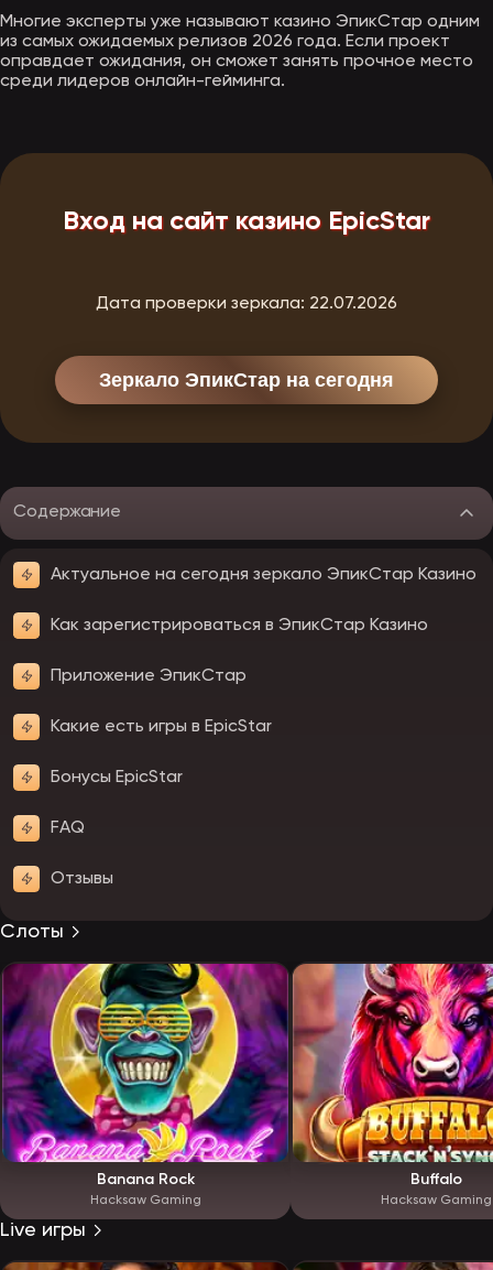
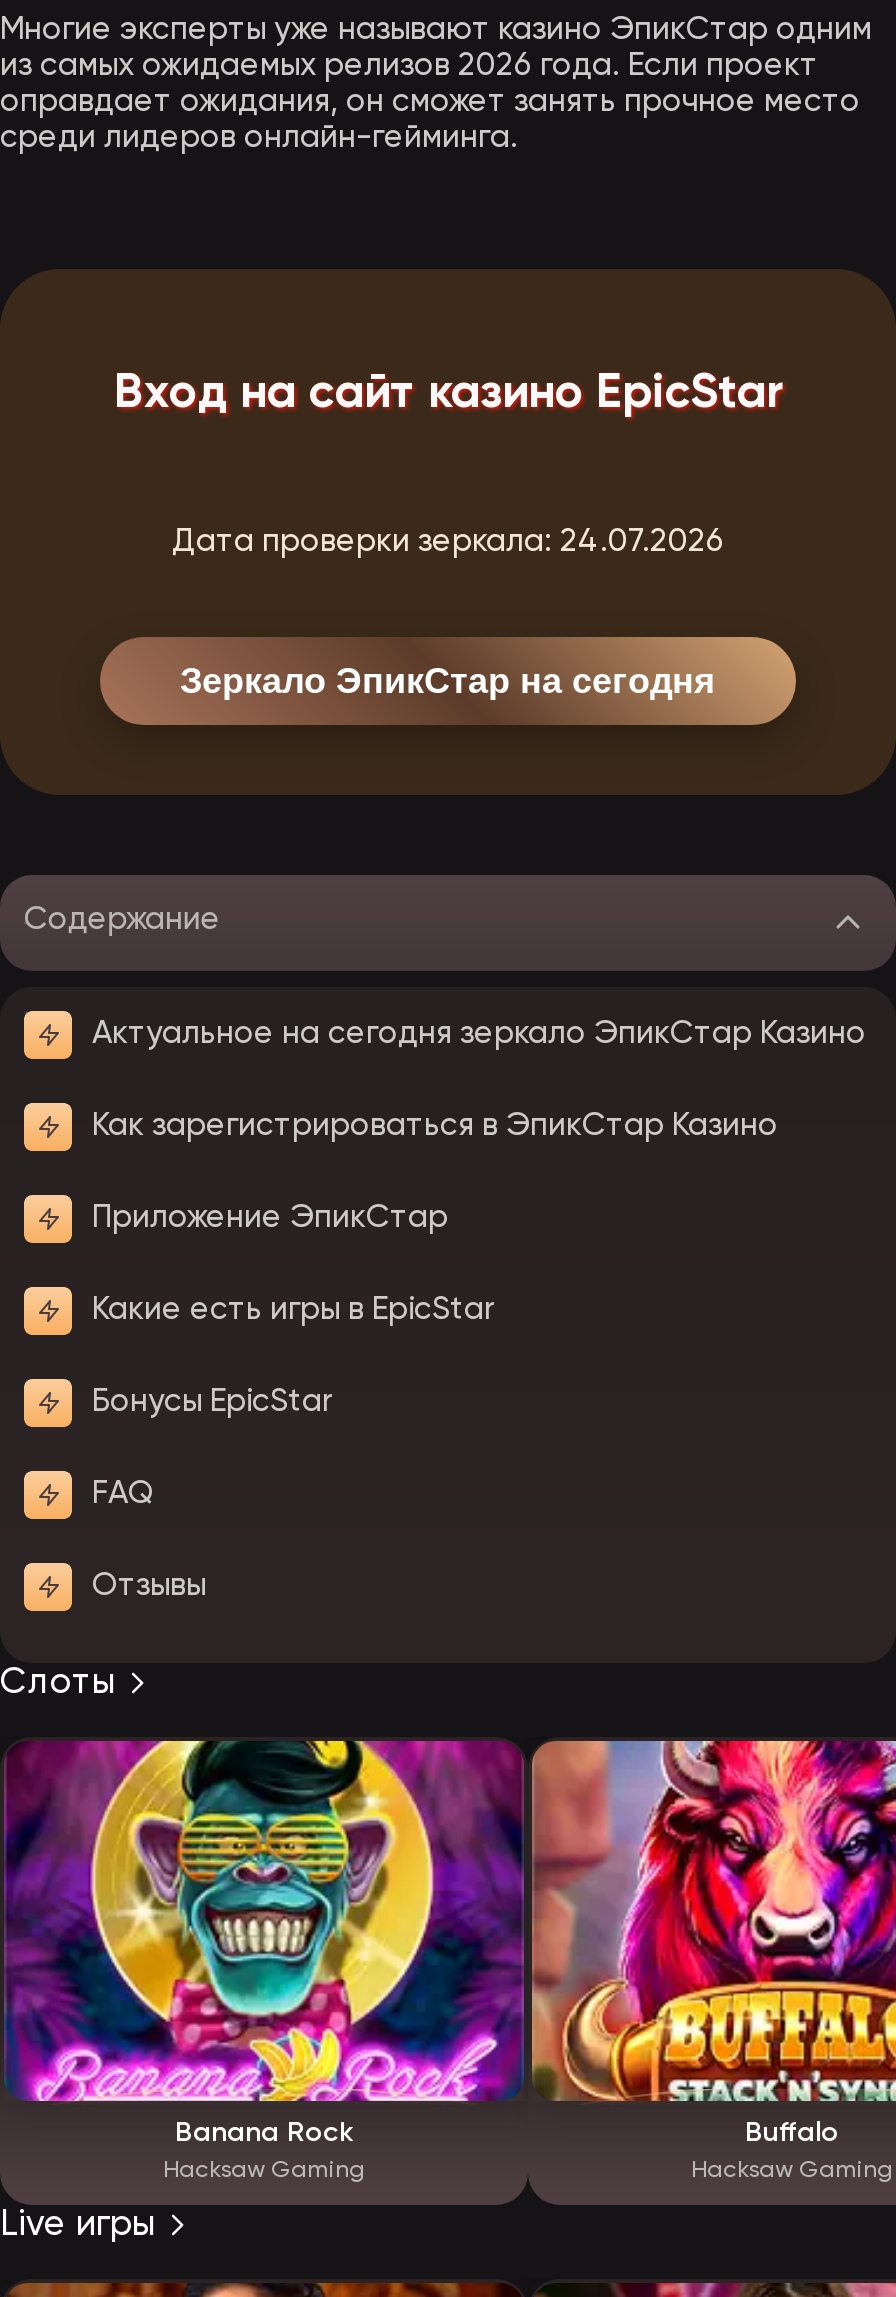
- Дата проверки зеркала: 22.07.2026
+ Дата проверки зеркала: 24.07.2026
